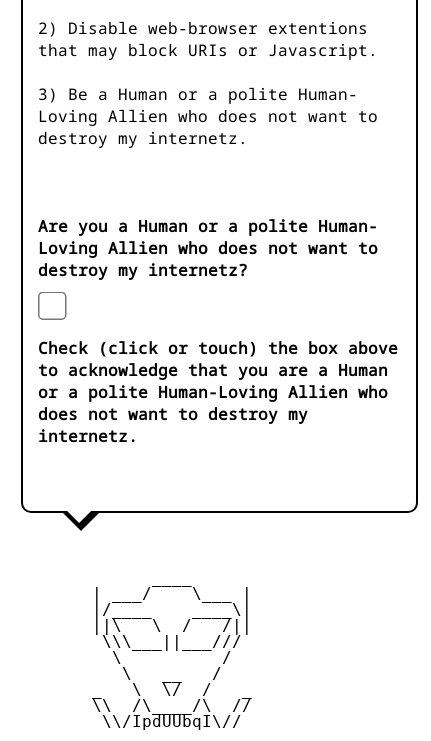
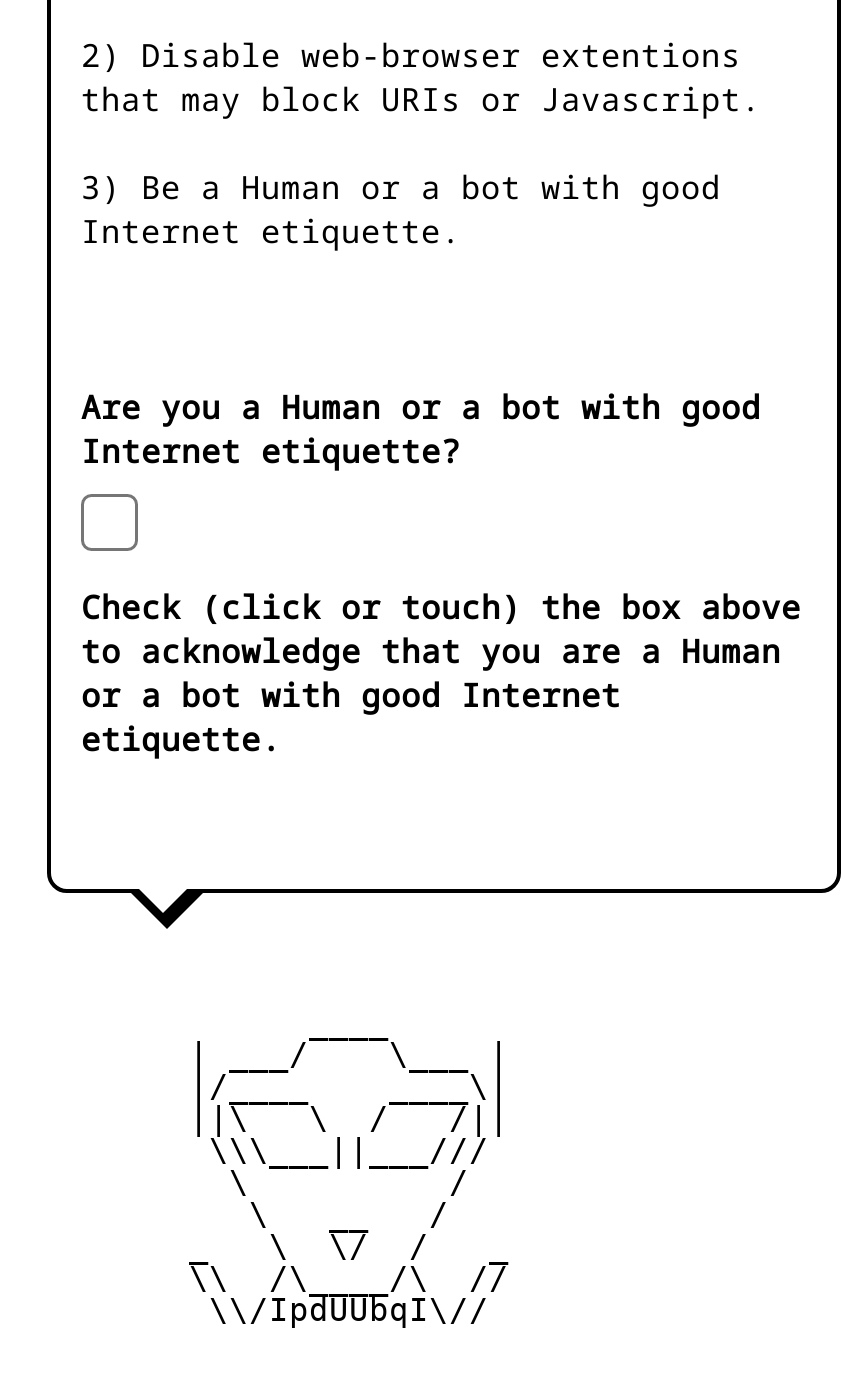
- 3) Be a Human or a polite Human-
- Loving Allien who does not want to
- destroy my internetz.
+ 3) Be a Human or a bot with good
+ Internet etiquette.

- Are you a Human or a polite Human-
- Loving Allien who does not want to
- destroy my internetz?
+ Are you a Human or a bot with good
+ Internet etiquette?

- or a polite Human-Loving Allien who
- does not want to destroy my
- internetz.
+ or a bot with good Internet
+ etiquette.
